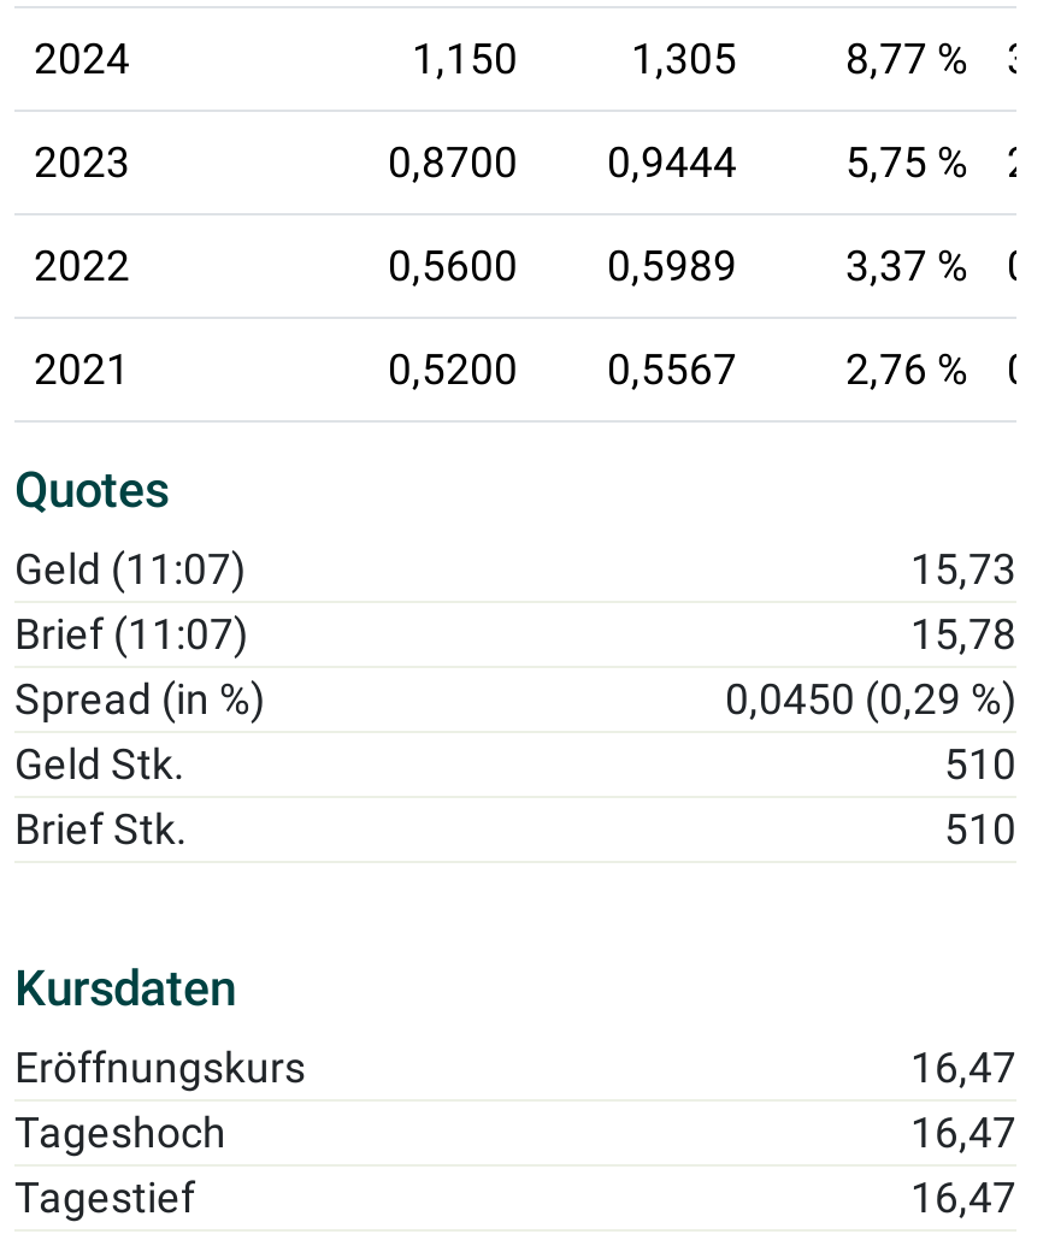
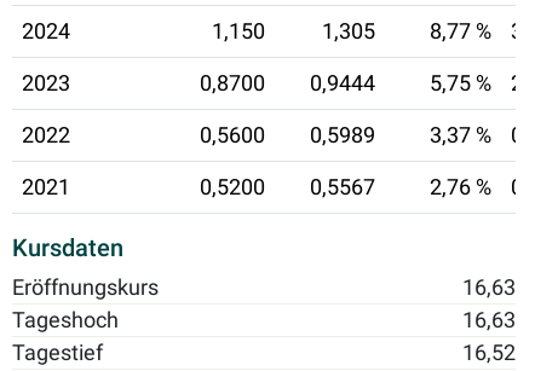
- Quotes
- Geld (11:07)
- 15,73
- Brief (11:07)
- 15,78
- Spread (in %)
- 0,0450 (0,29 %)
- Geld Stk.
- 510
- Brief Stk.
- 510

- 16,47
+ 16,63

- 16,47
+ 16,63

- 16,47
+ 16,52
